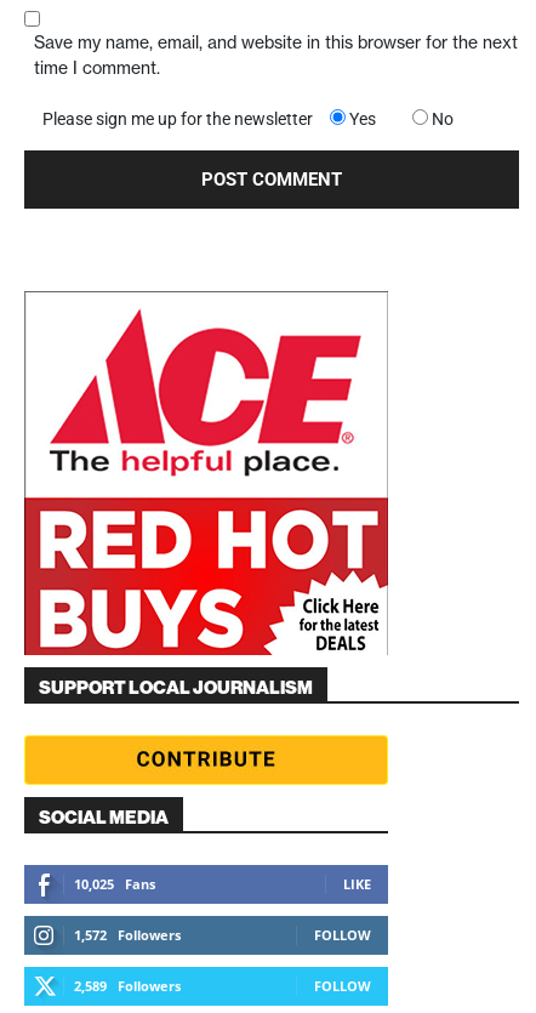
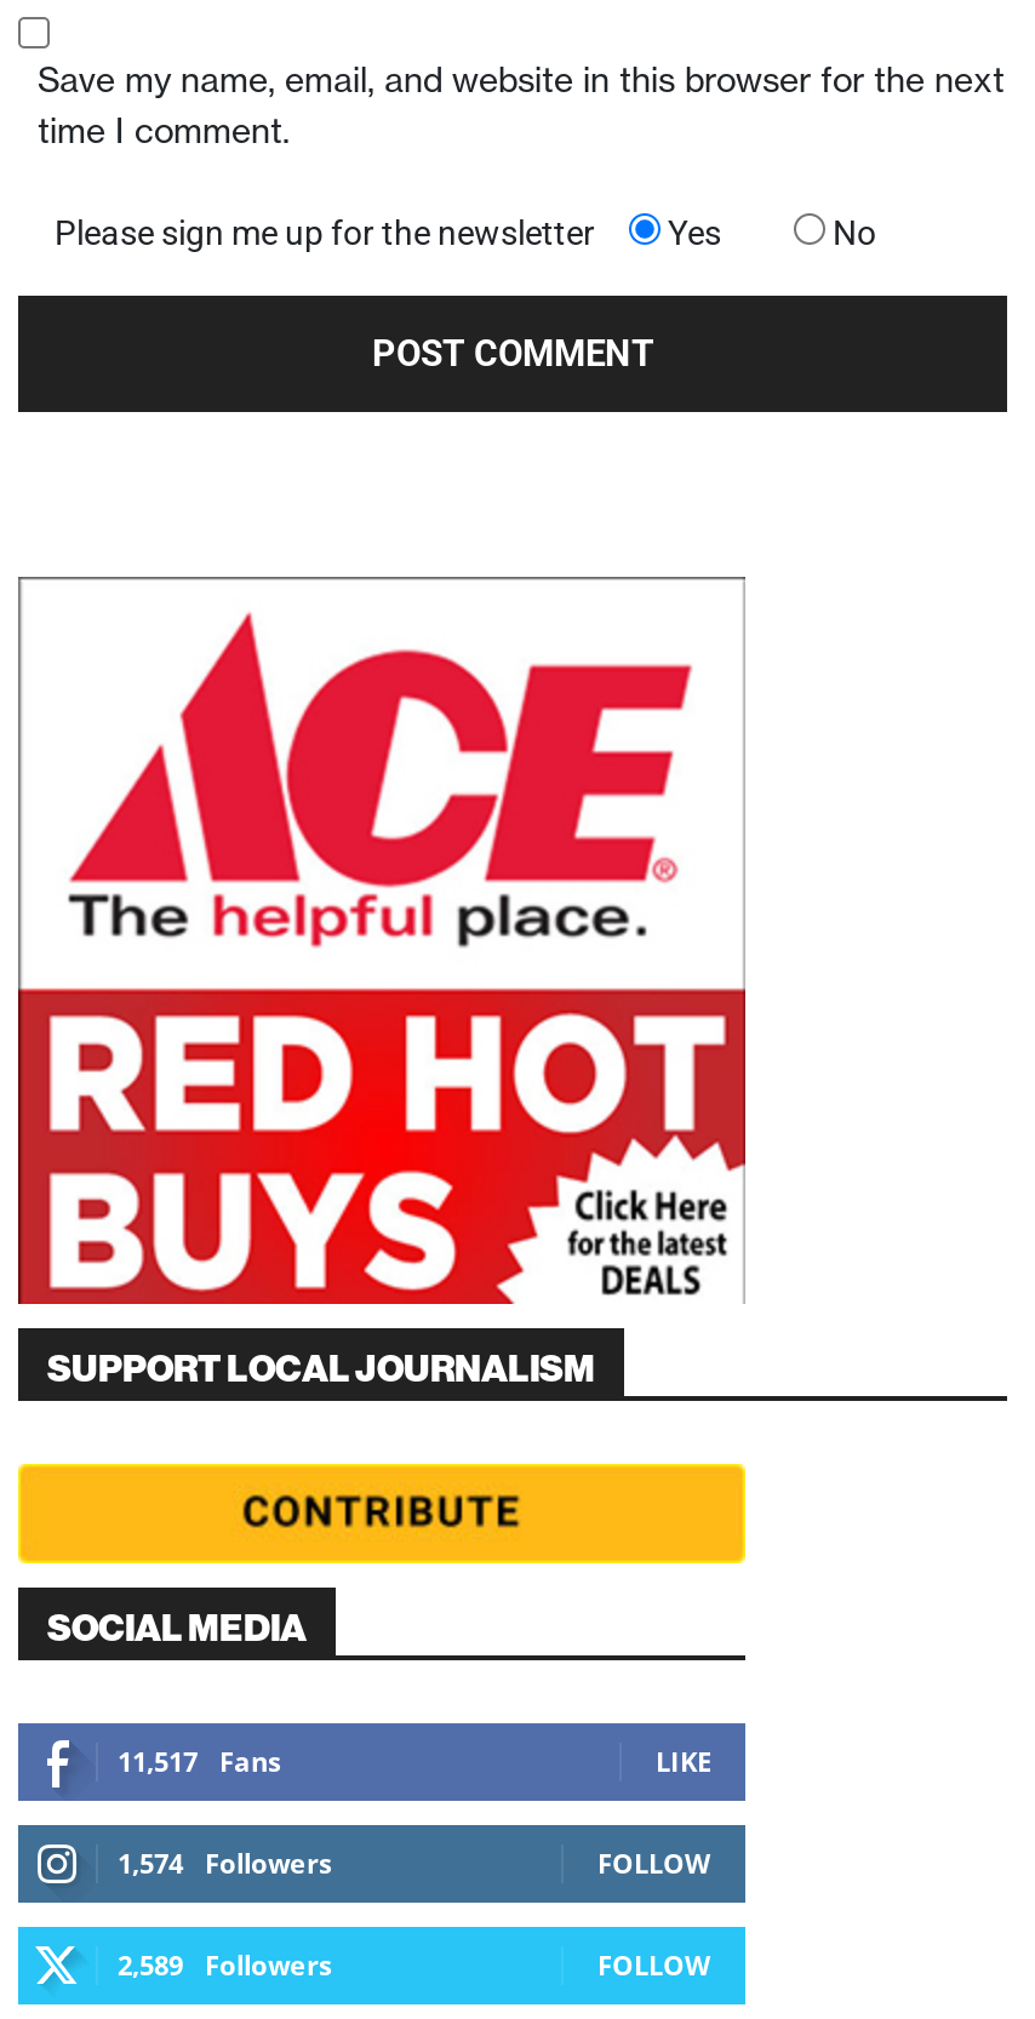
- 10,025 Fans
+ 11,517 Fans

- 1,572 Followers
+ 1,574 Followers
